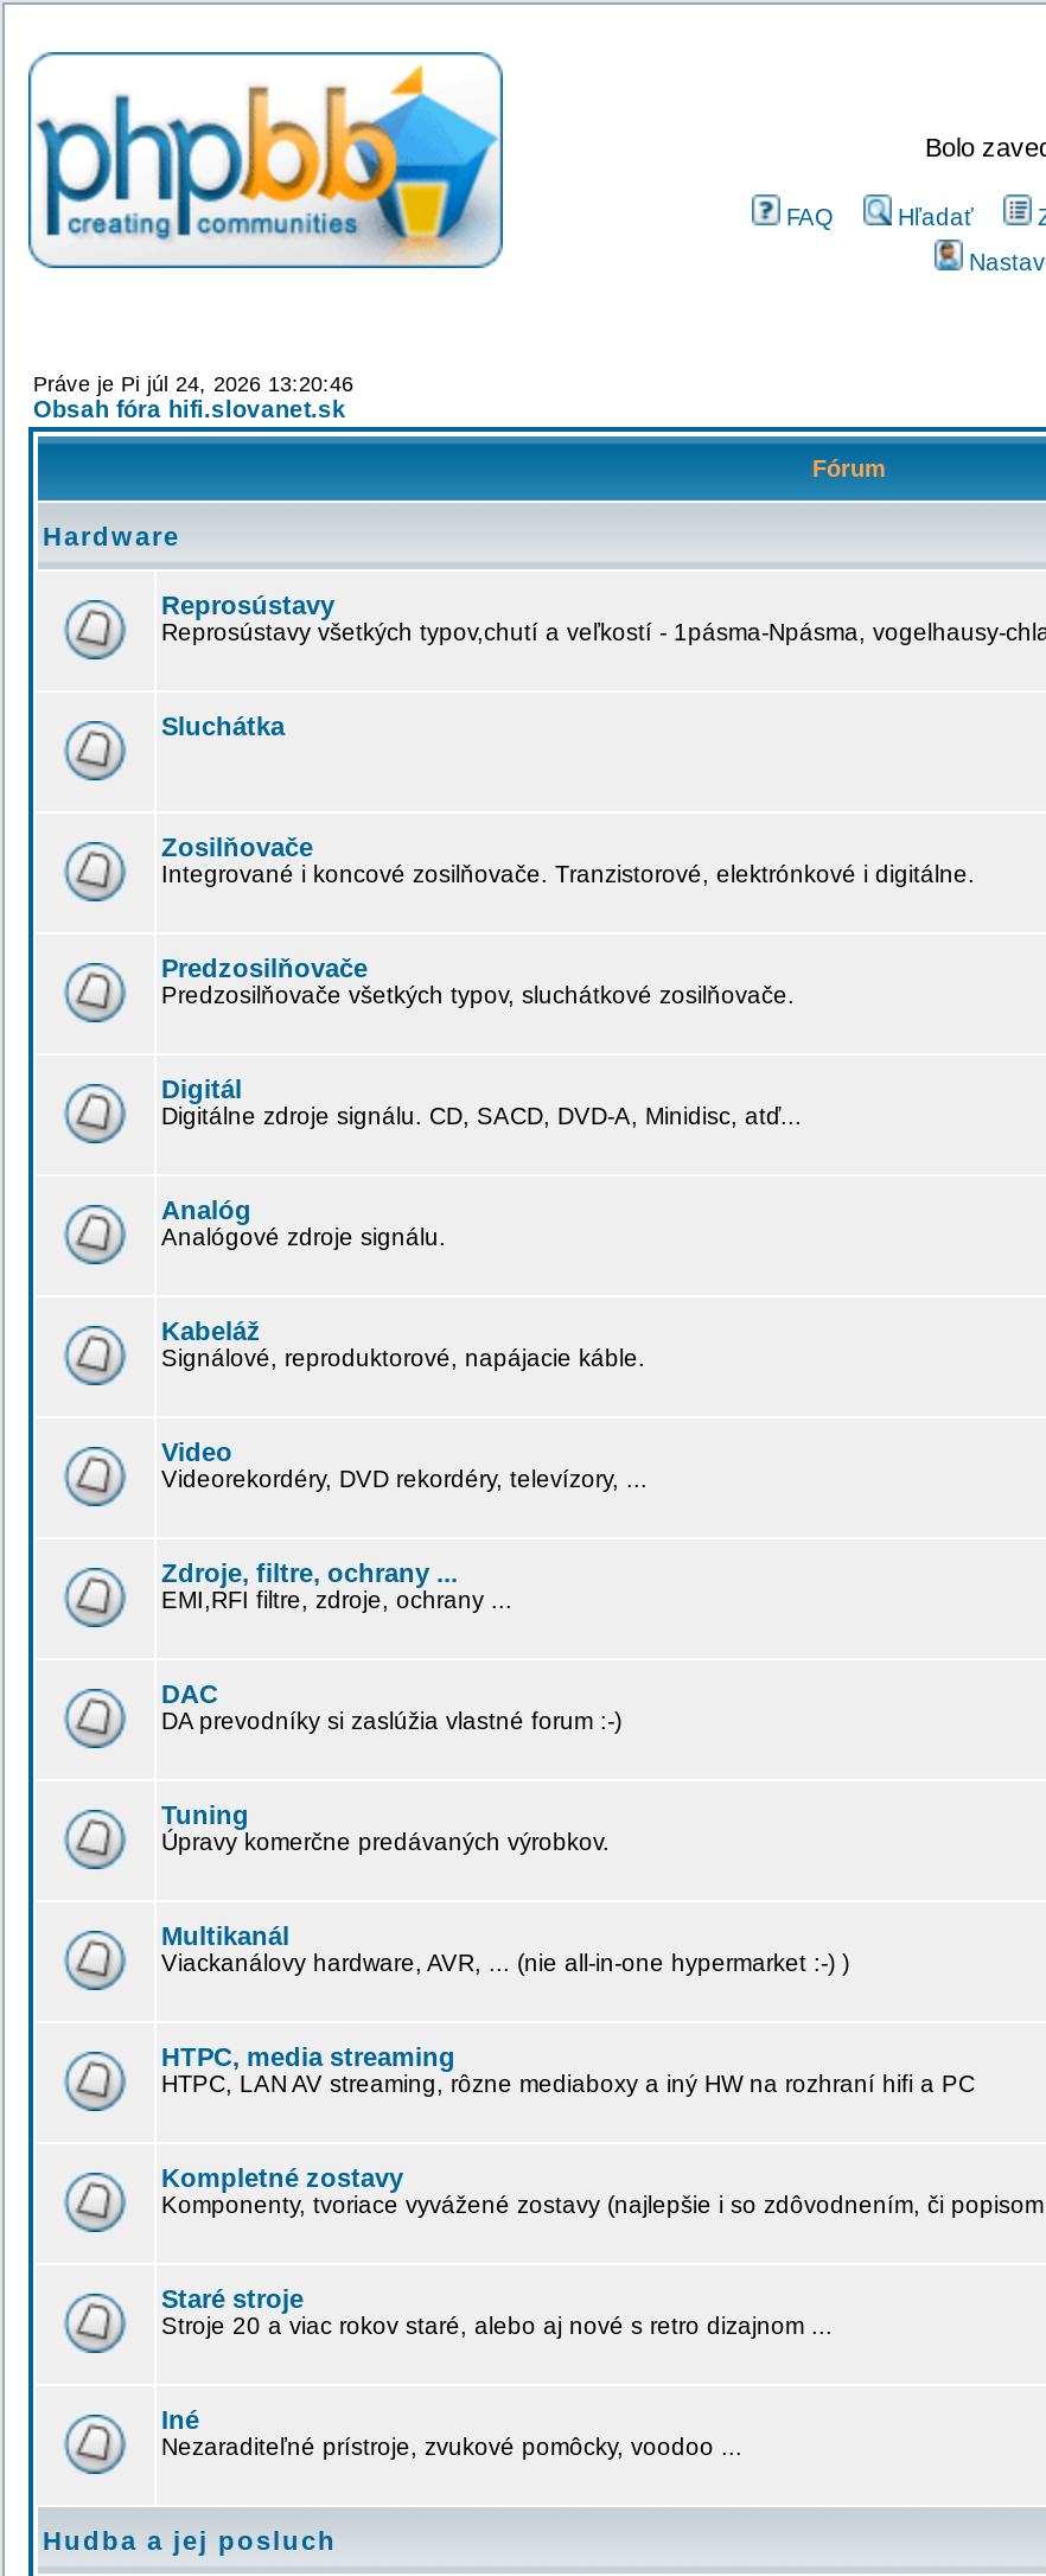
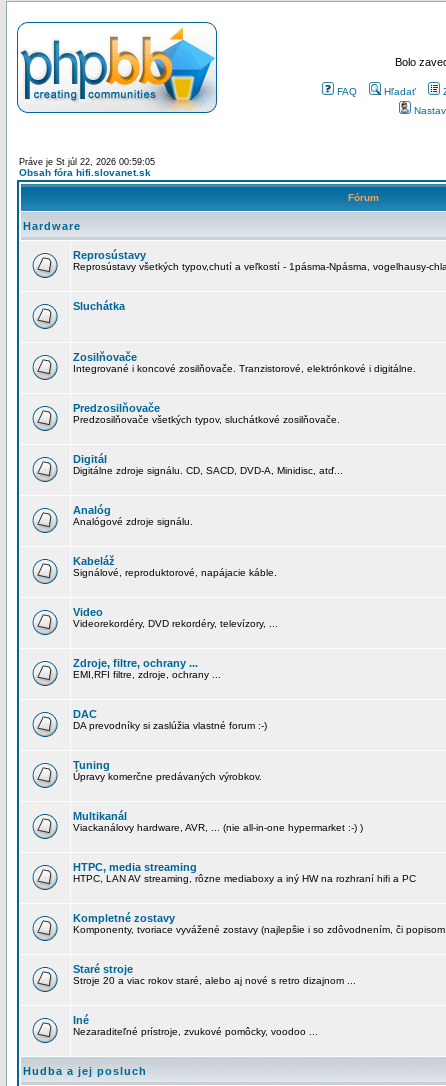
- Práve je Pi júl 24, 2026 13:20:46
+ Práve je St júl 22, 2026 00:59:05
